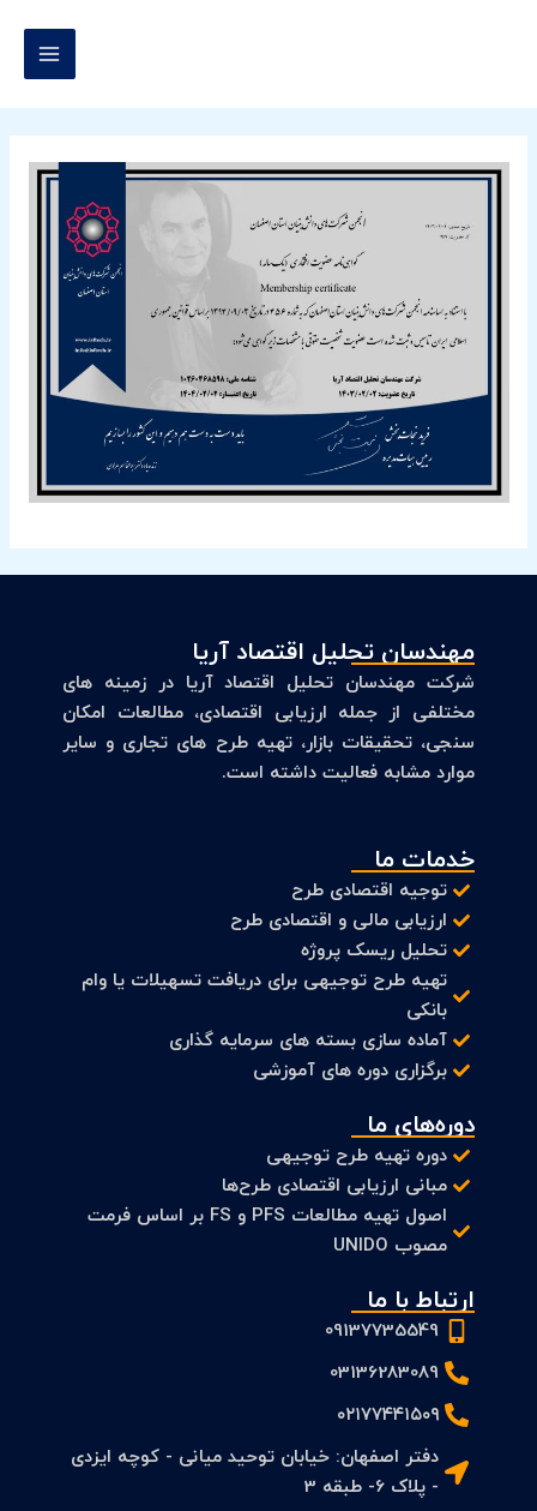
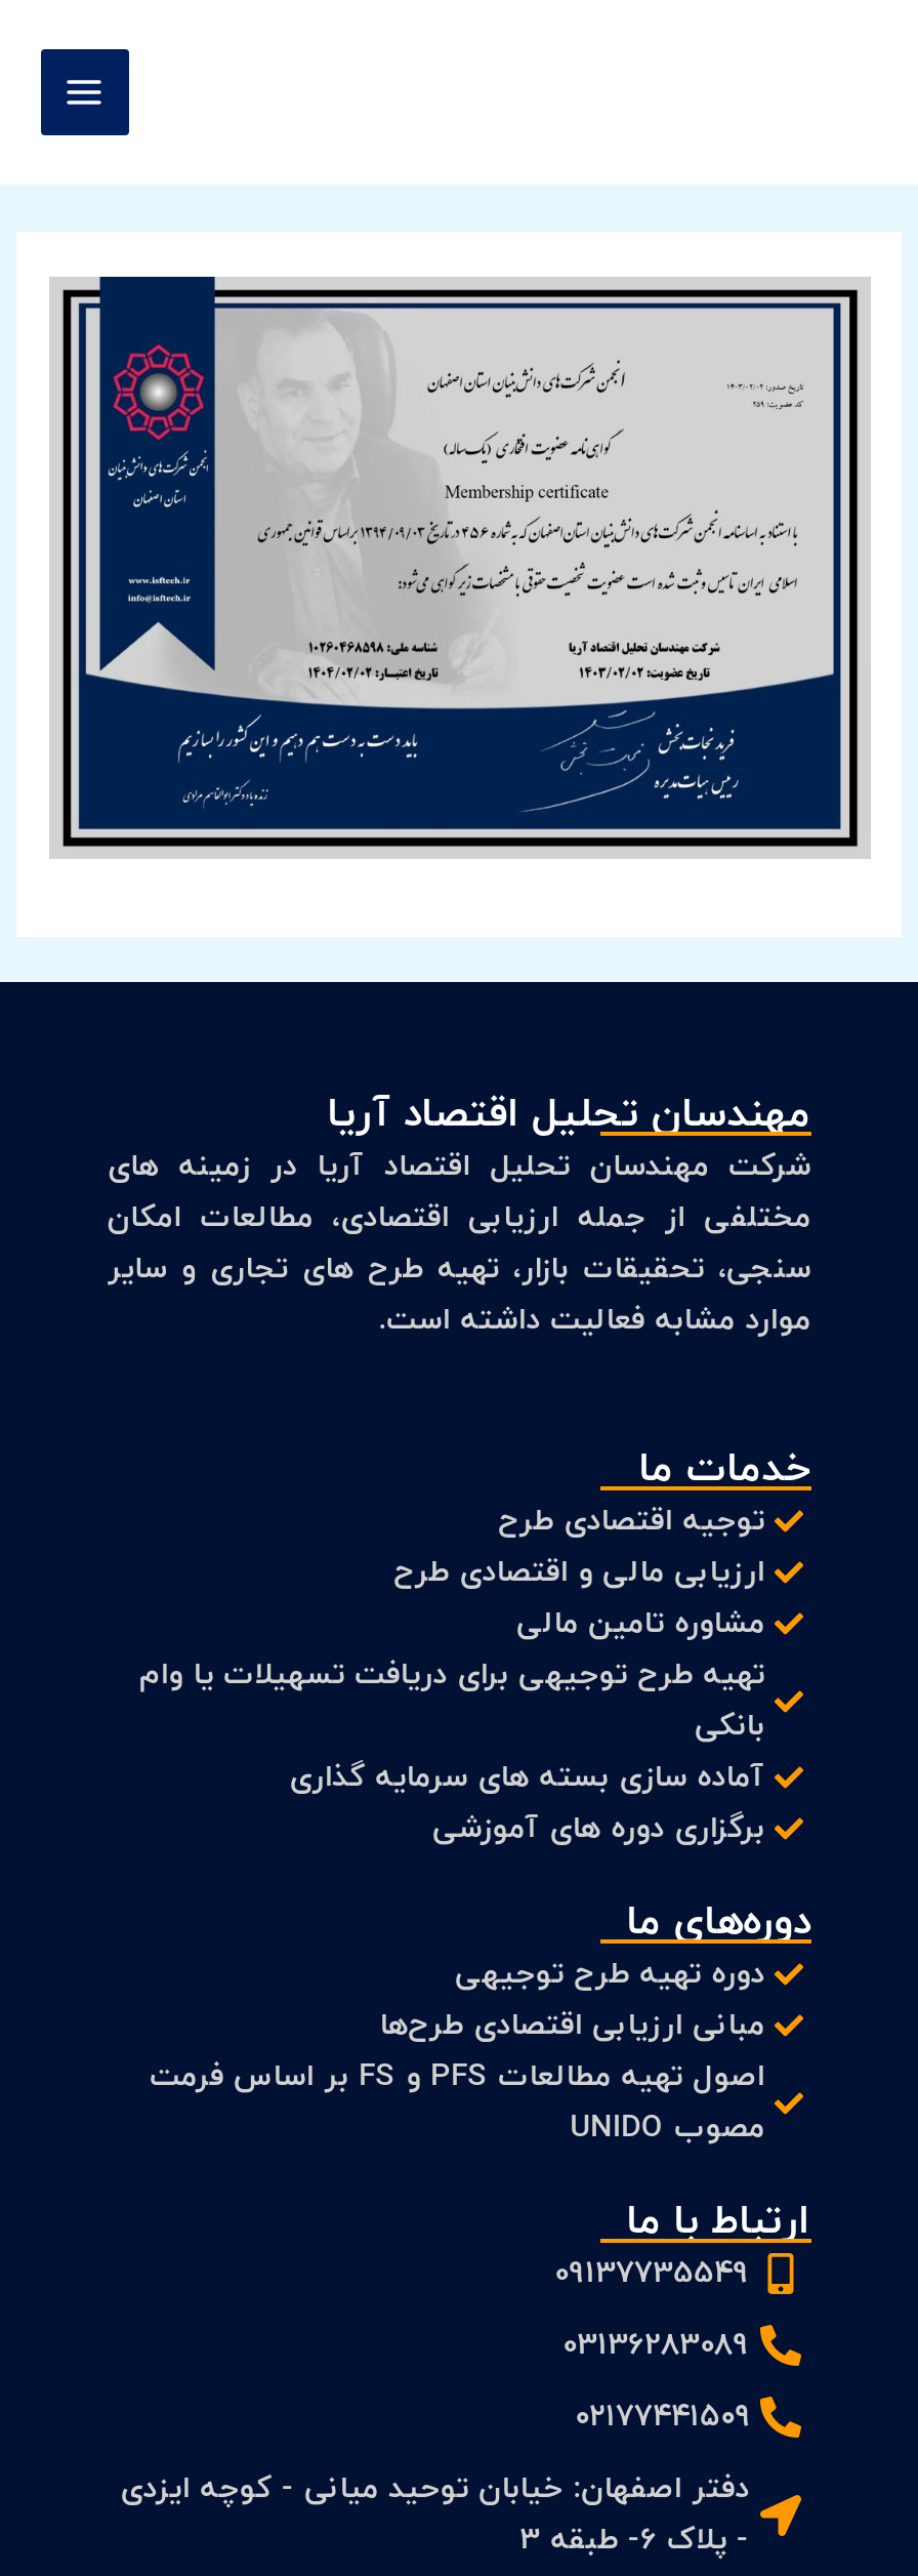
- تحلیل ریسک پروژه
+ مشاوره تامین مالی
